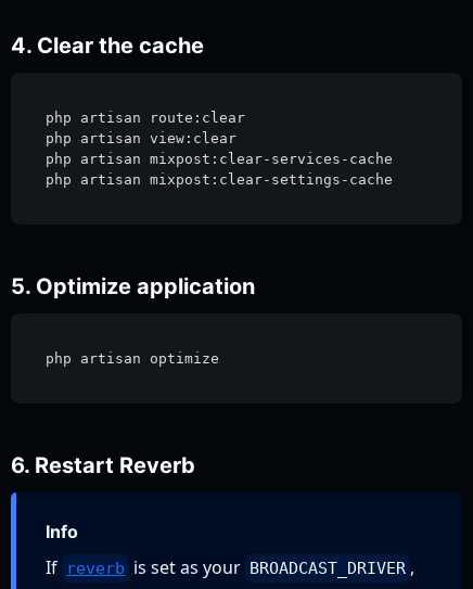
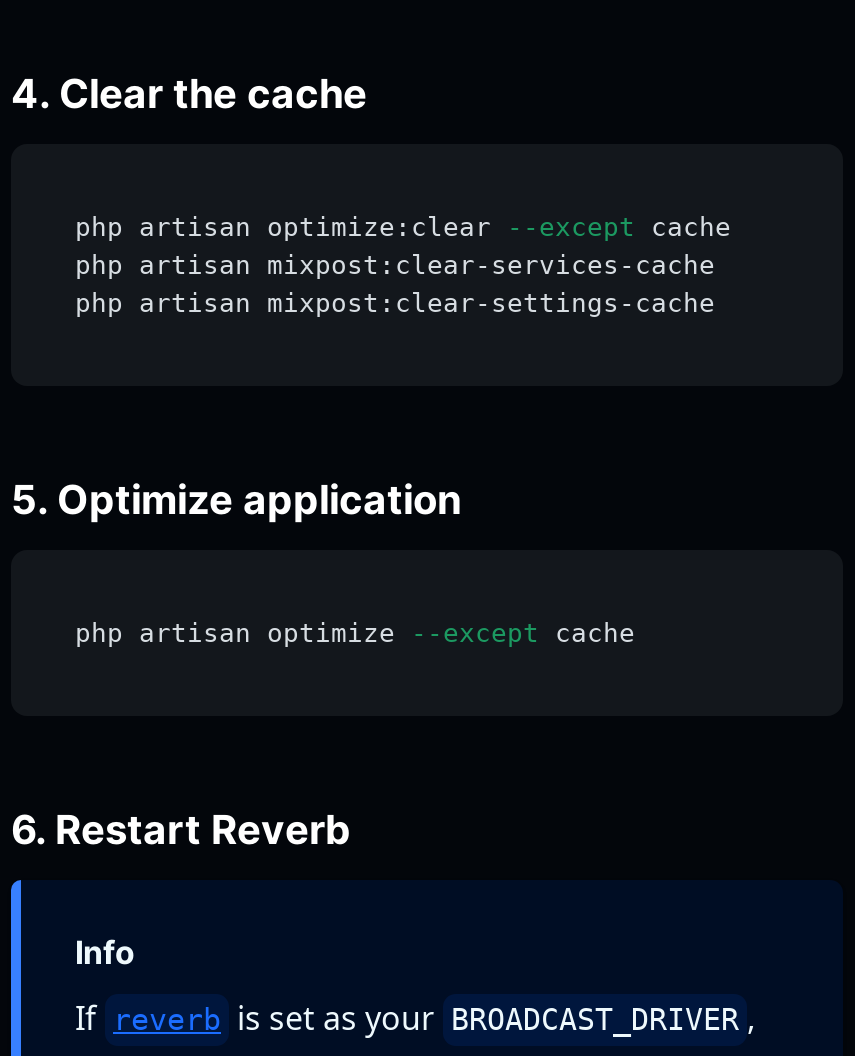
- php artisan route:clear
- php artisan view:clear
+ php artisan optimize:clear --except cache

- php artisan optimize
+ php artisan optimize --except cache
